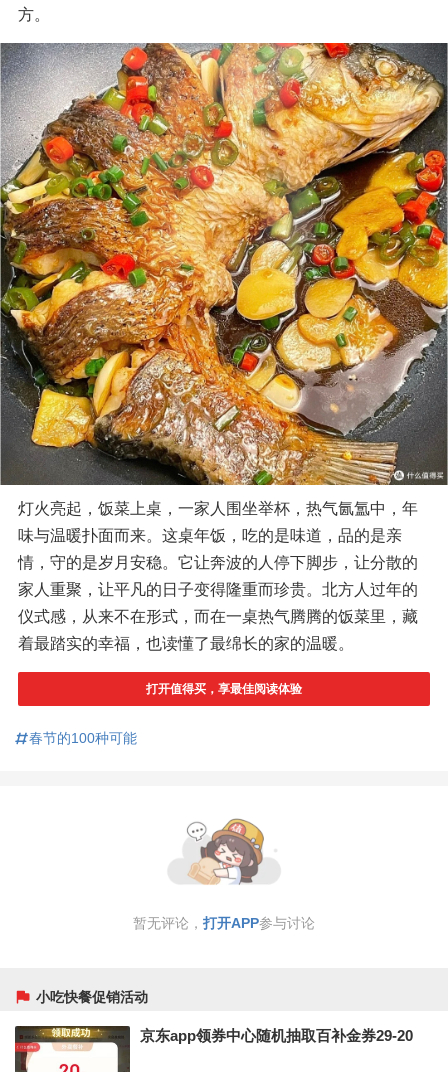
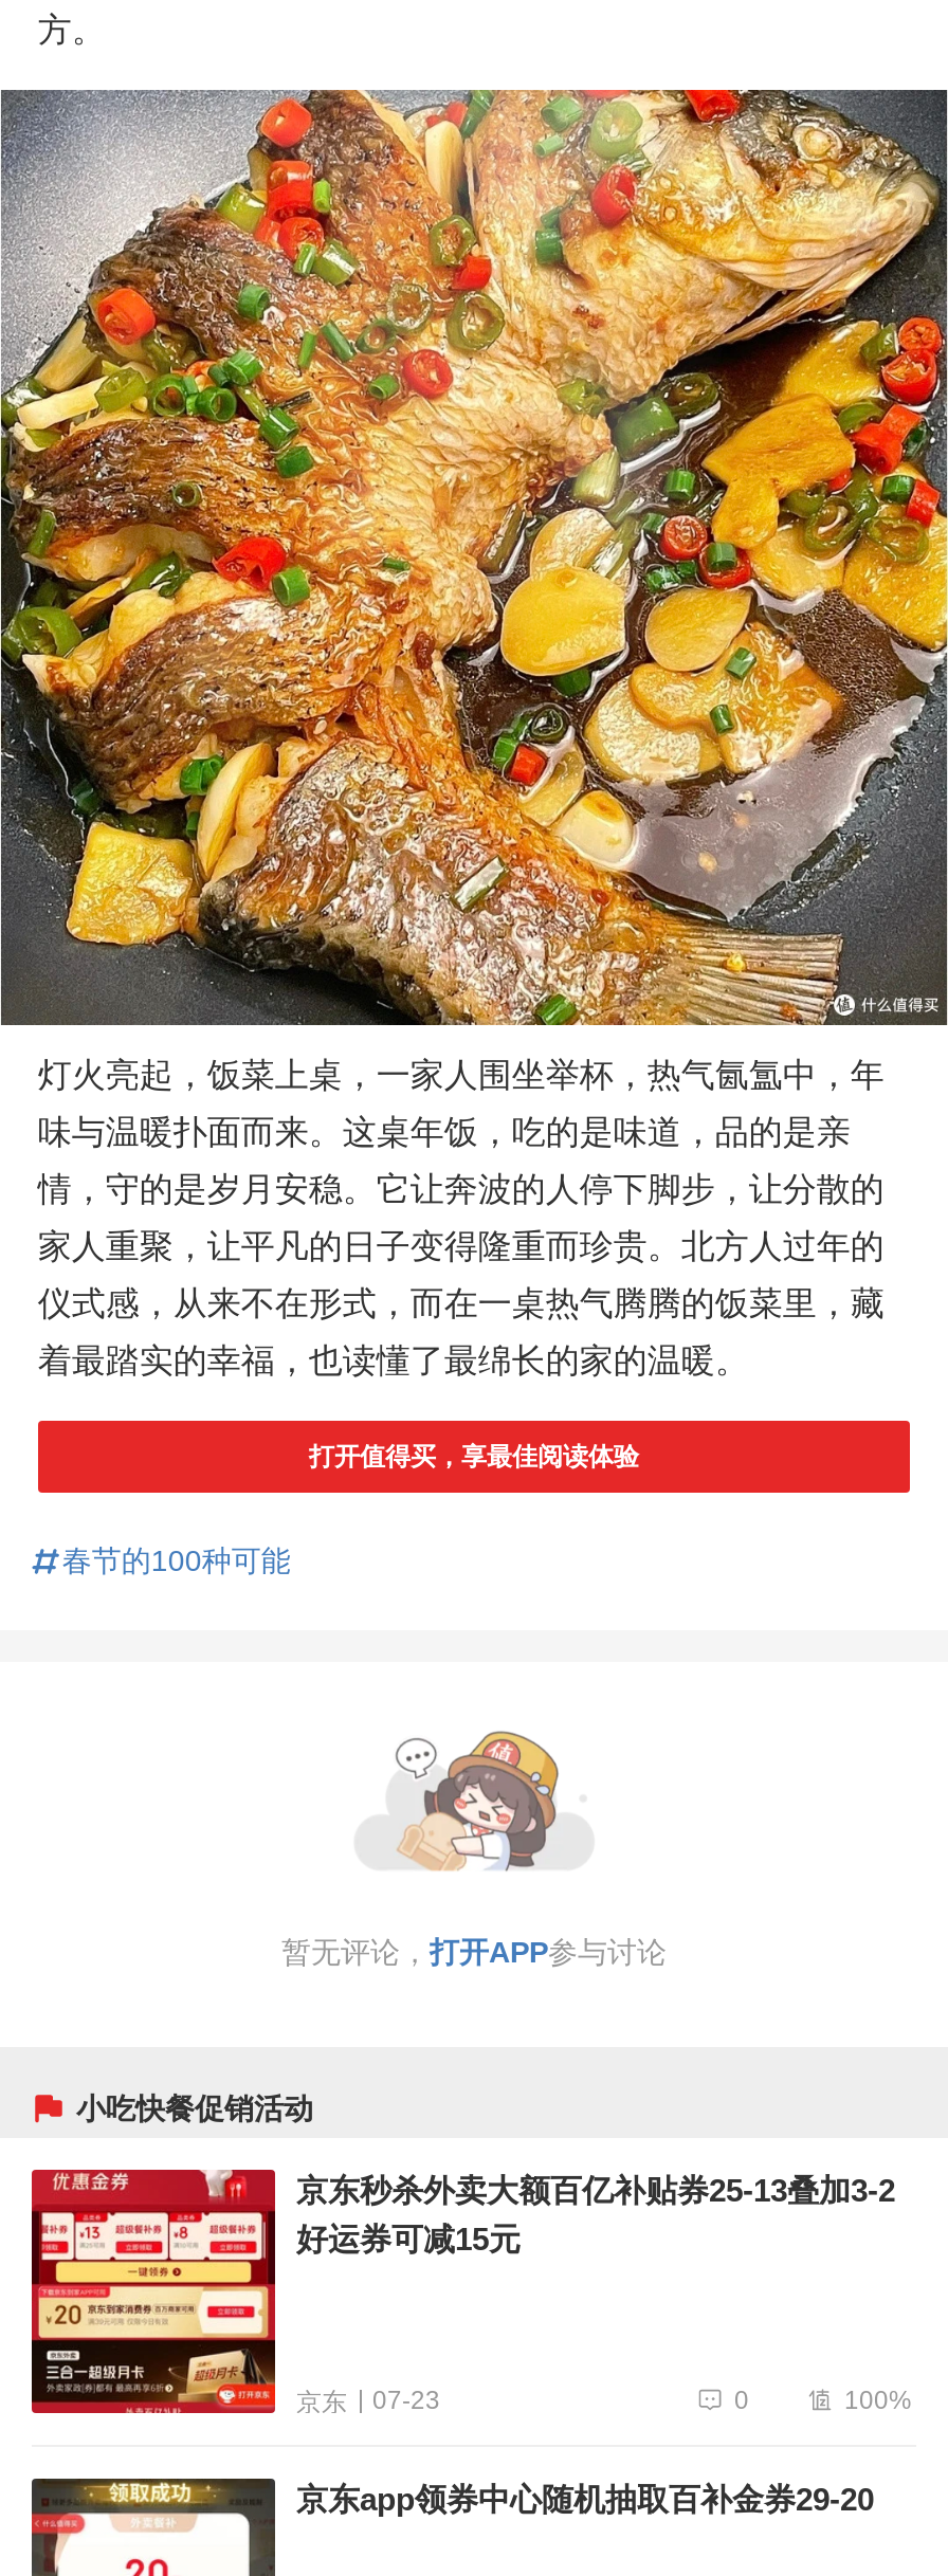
+ [image]
+ 京东秒杀外卖大额百亿补贴券25-13叠加3-2
+ 好运券可减15元

+ 京东
+ 07-23
+ 0
+ 100%
